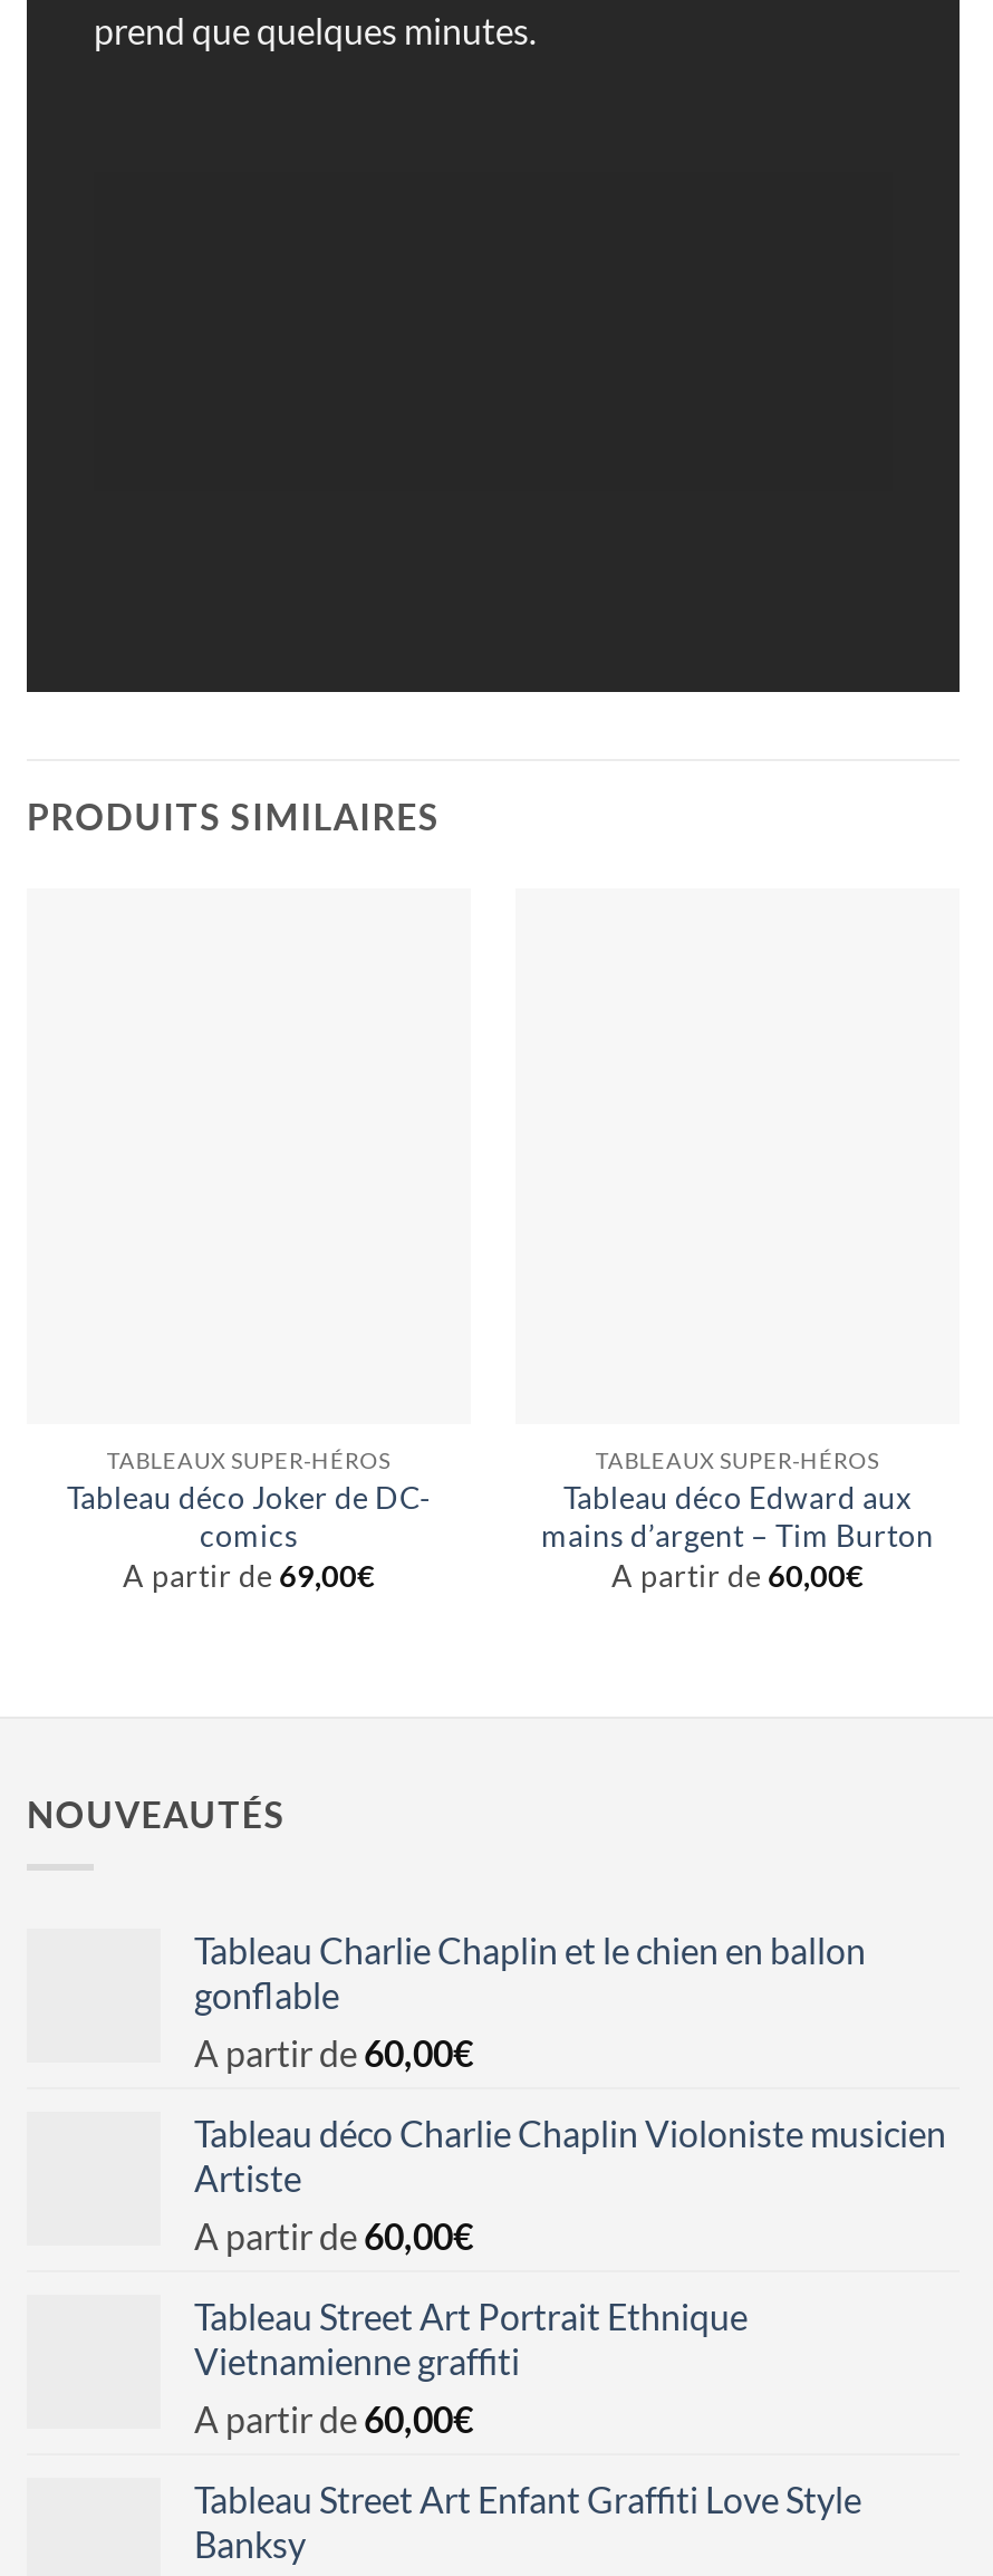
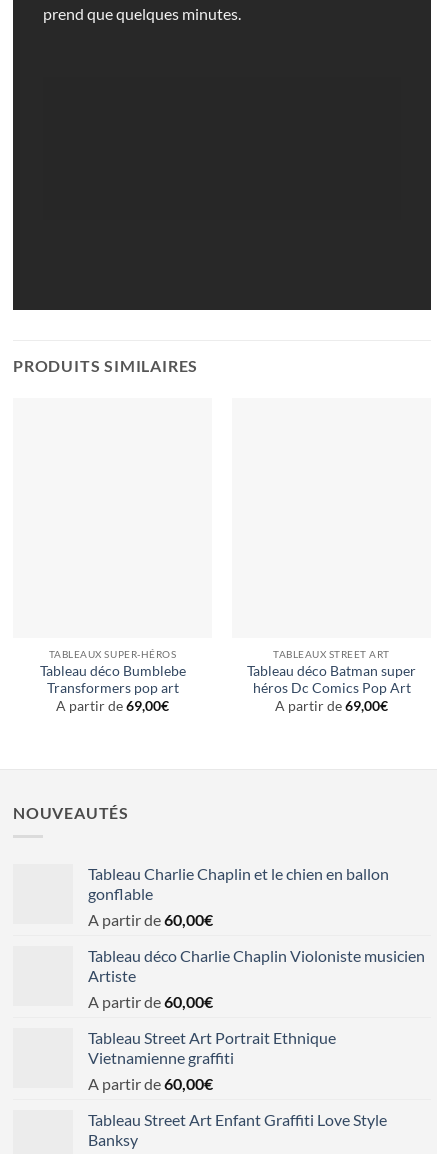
- TABLEAUX SUPER-HÉROS
- Tableau déco Edward aux
- mains d’argent – Tim Burton
- A partir de 60,00€
+ TABLEAUX STREET ART
+ Tableau déco Batman super
+ héros Dc Comics Pop Art
+ A partir de 69,00€

- Tableau déco Joker de DC-
- comics
+ Tableau déco Bumblebe
+ Transformers pop art
